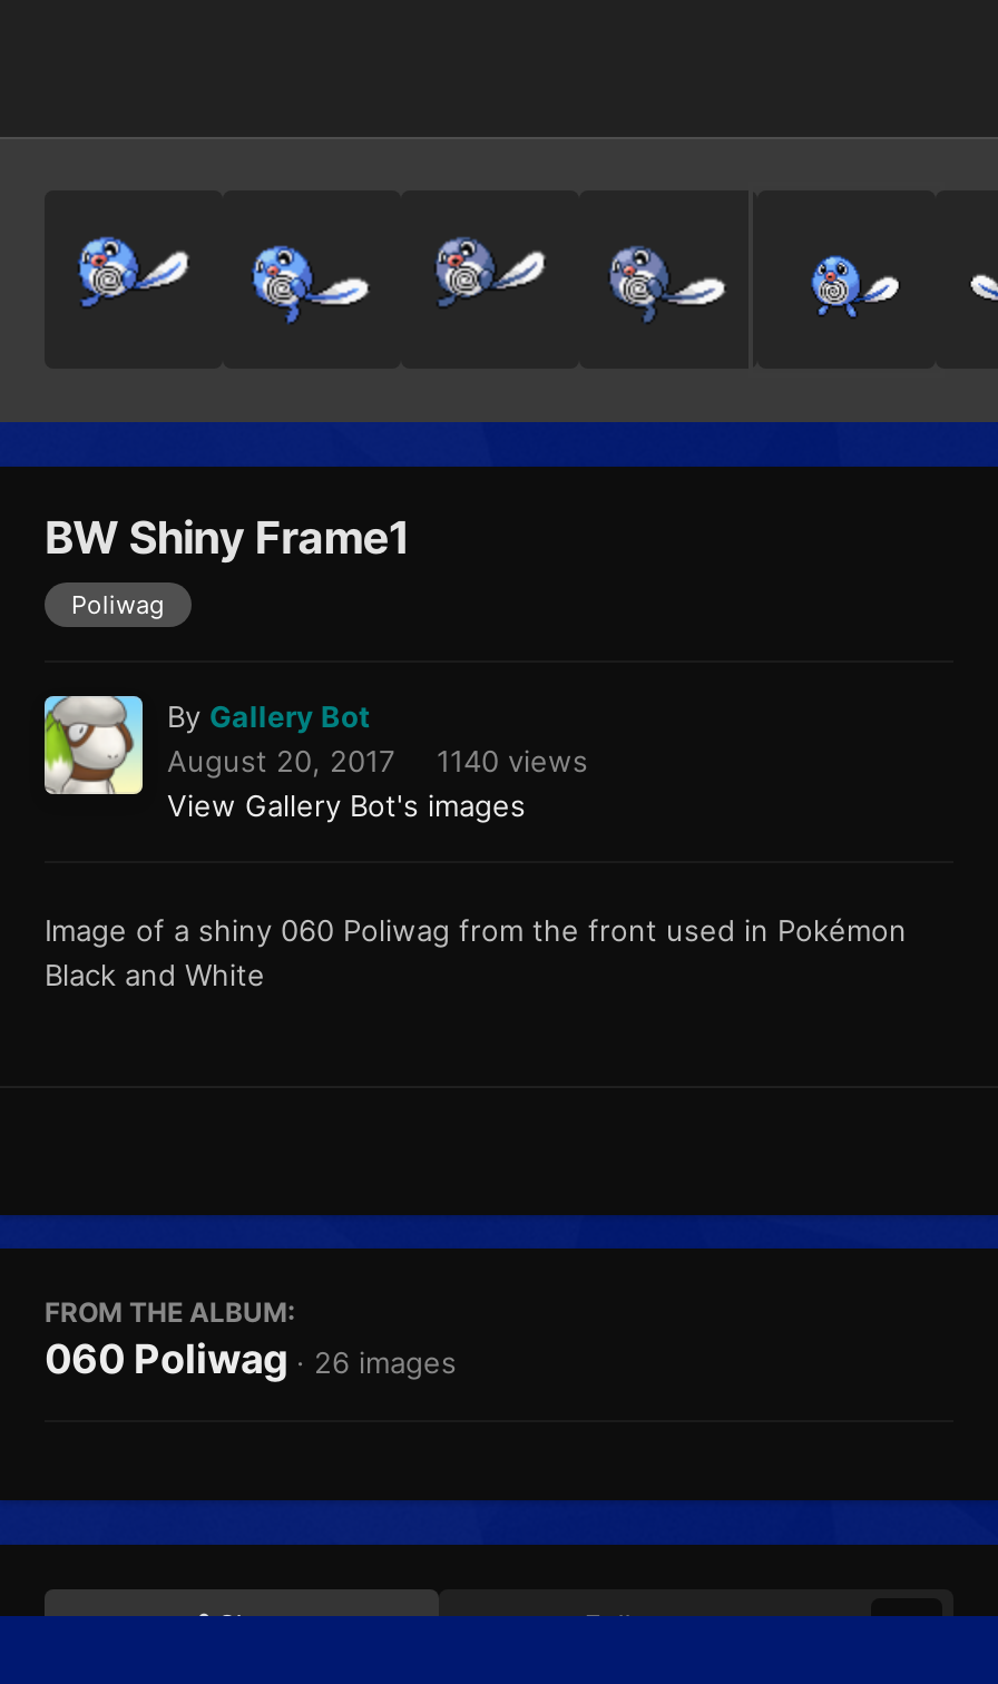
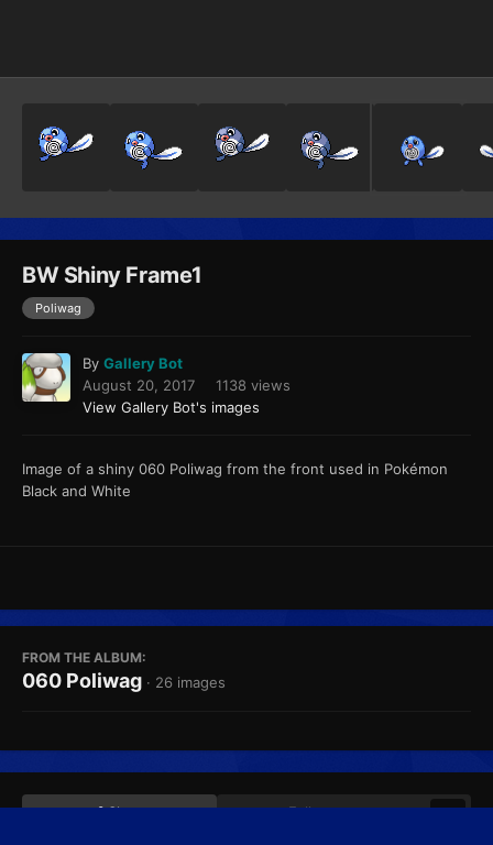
- August 20, 2017 1140 views
+ August 20, 2017 1138 views
